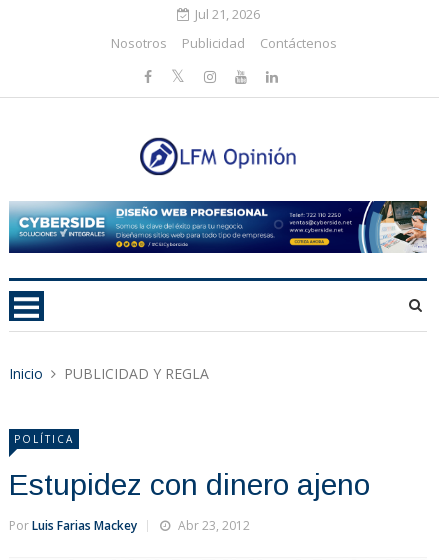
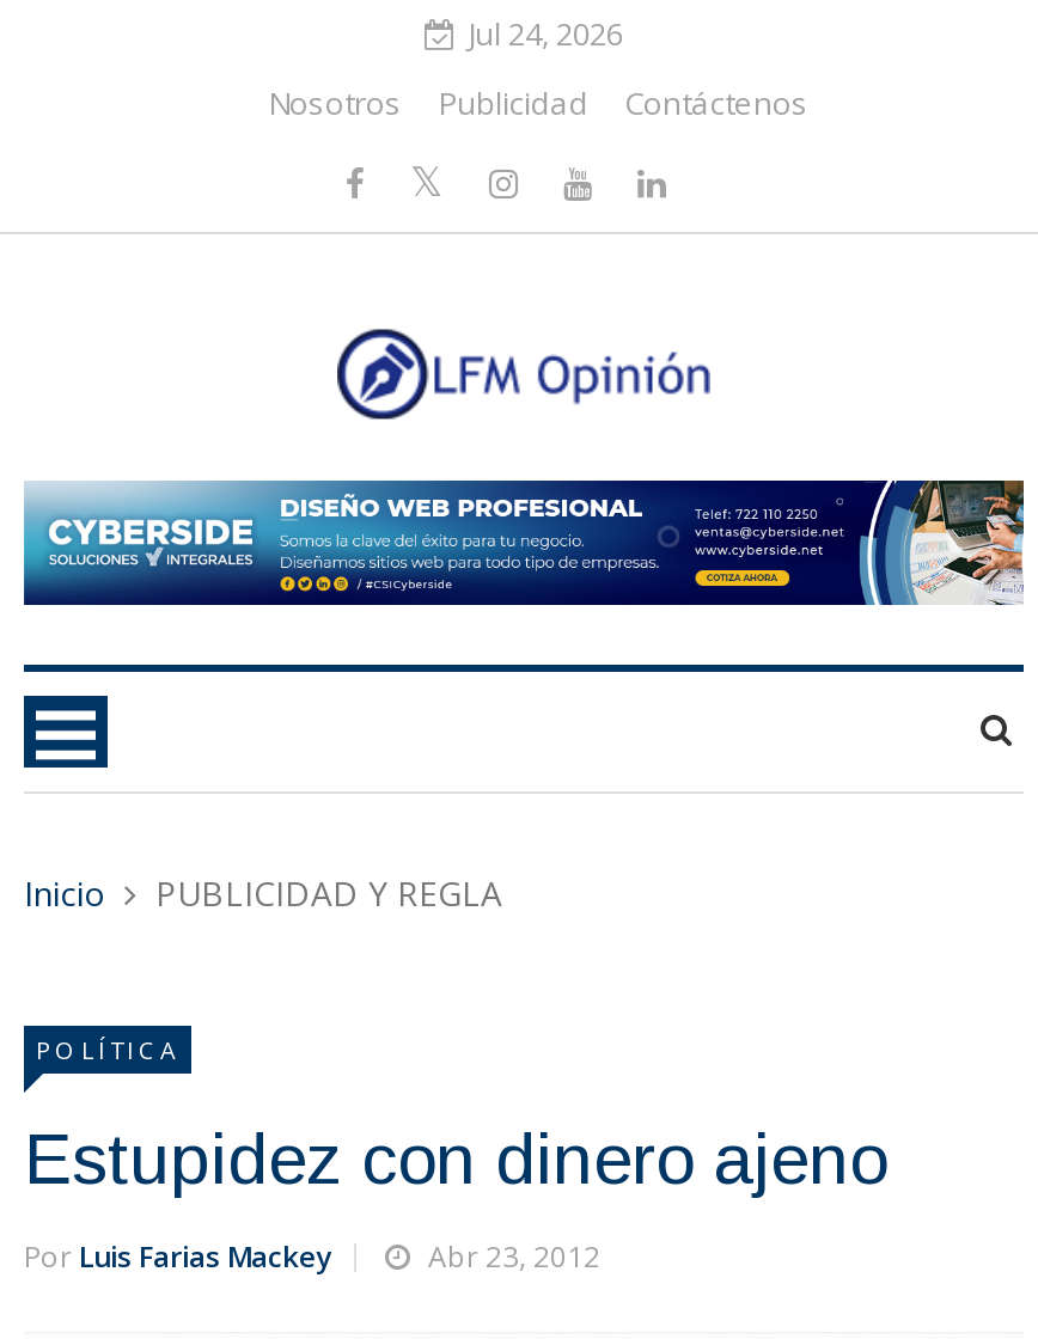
- Jul 21, 2026
+ Jul 24, 2026
